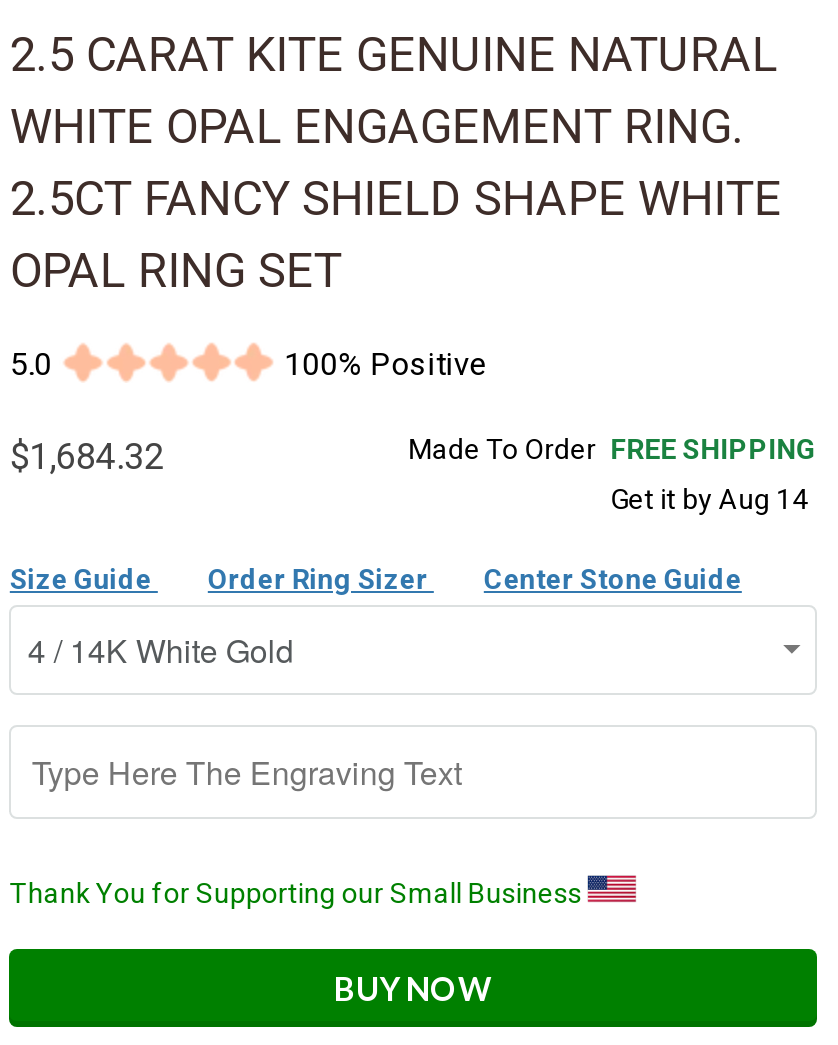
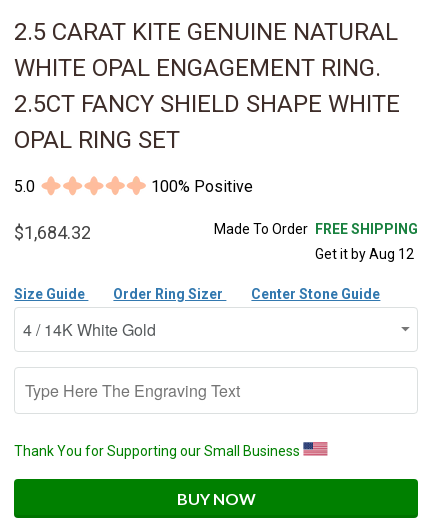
- Get it by Aug 14
+ Get it by Aug 12
